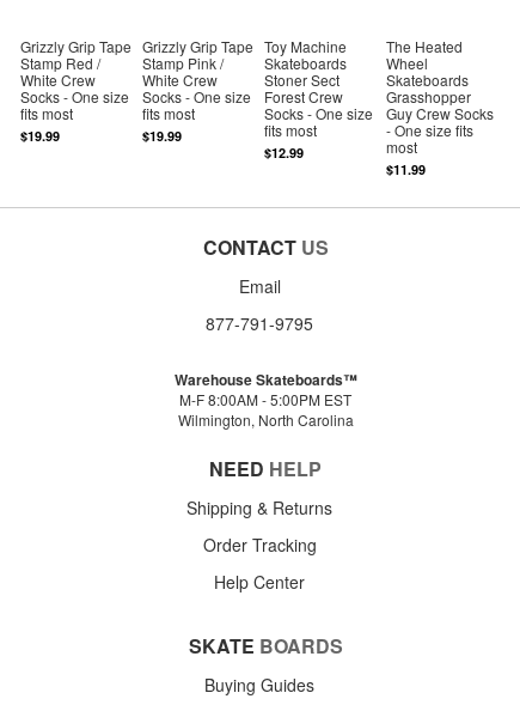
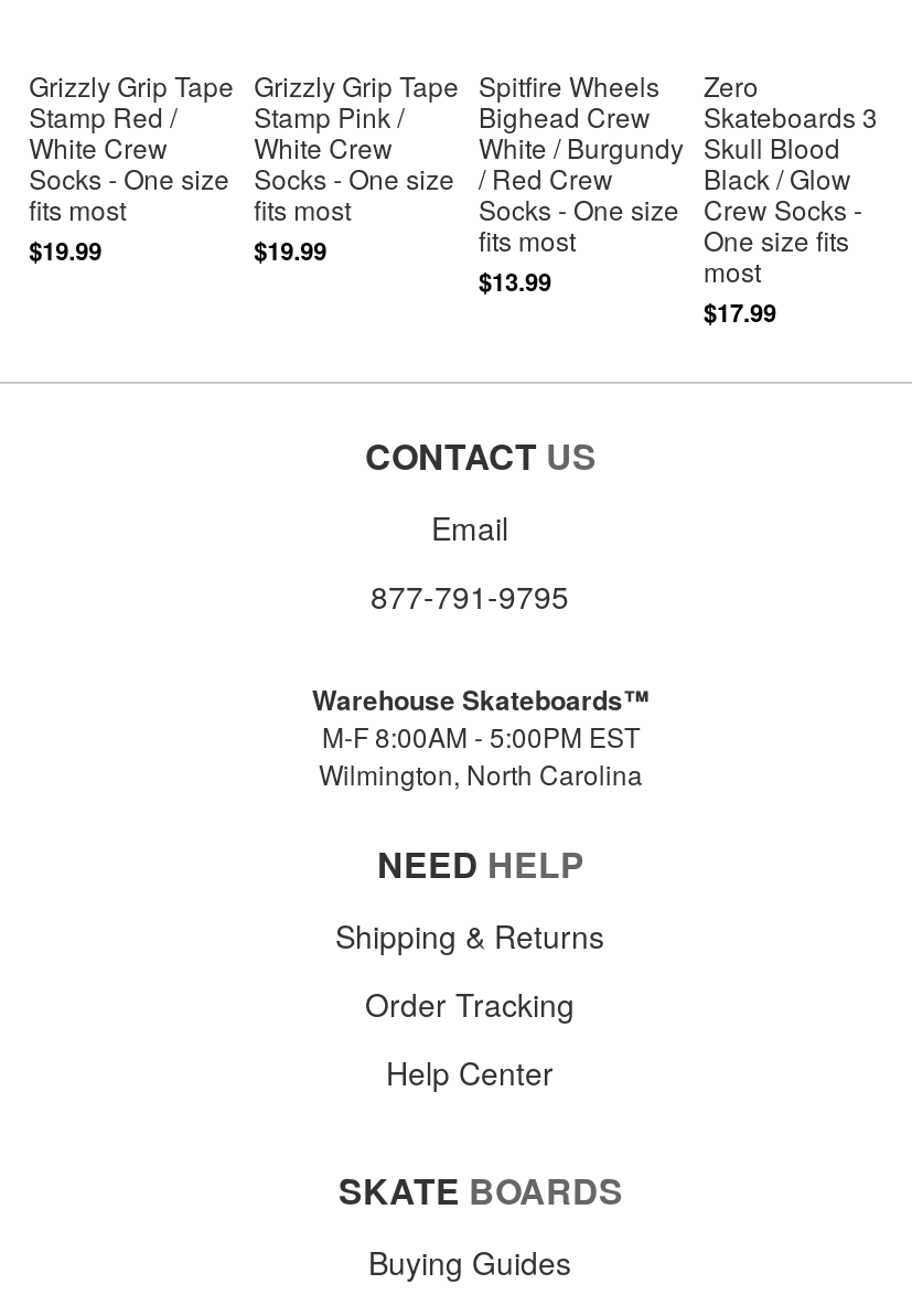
- Toy Machine
- Skateboards
- Stoner Sect
- Forest Crew
+ Spitfire Wheels
+ Bighead Crew
+ White / Burgundy
+ / Red Crew

- The Heated
- Wheel
- Skateboards
- Grasshopper
- Guy Crew Socks
- - One size fits
+ Zero
+ Skateboards 3
+ Skull Blood
+ Black / Glow
+ Crew Socks -
+ One size fits

- $12.99
+ $13.99

- $11.99
+ $17.99
